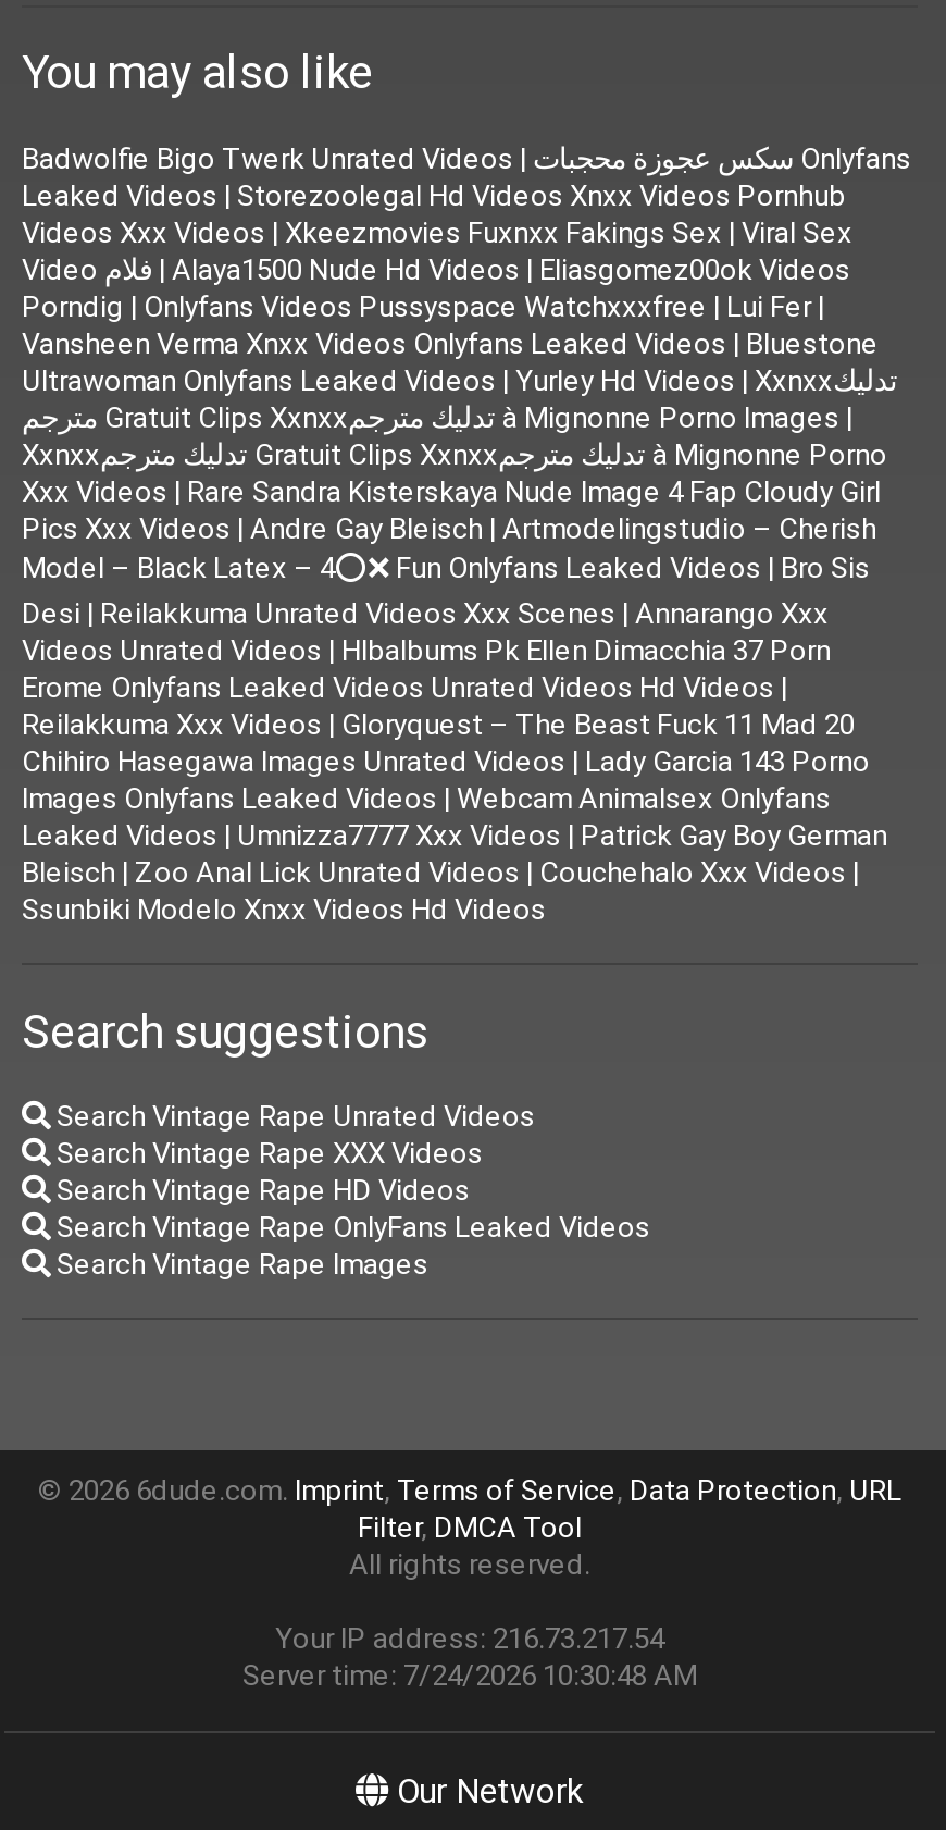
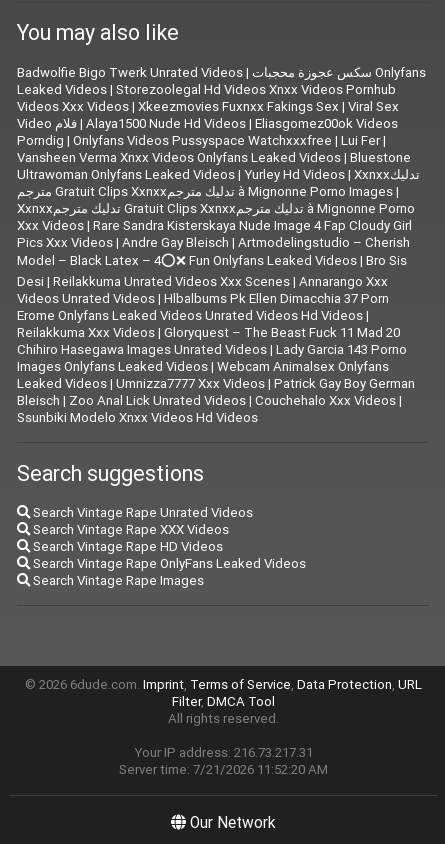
- Your IP address: 216.73.217.54
+ Your IP address: 216.73.217.31

- Server time: 7/24/2026 10:30:48 AM
+ Server time: 7/21/2026 11:52:20 AM
